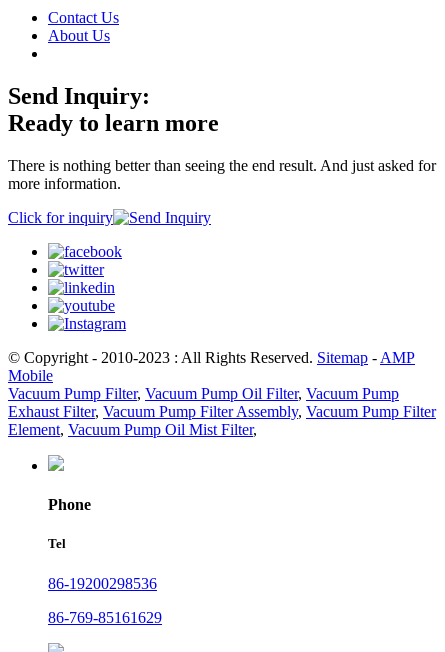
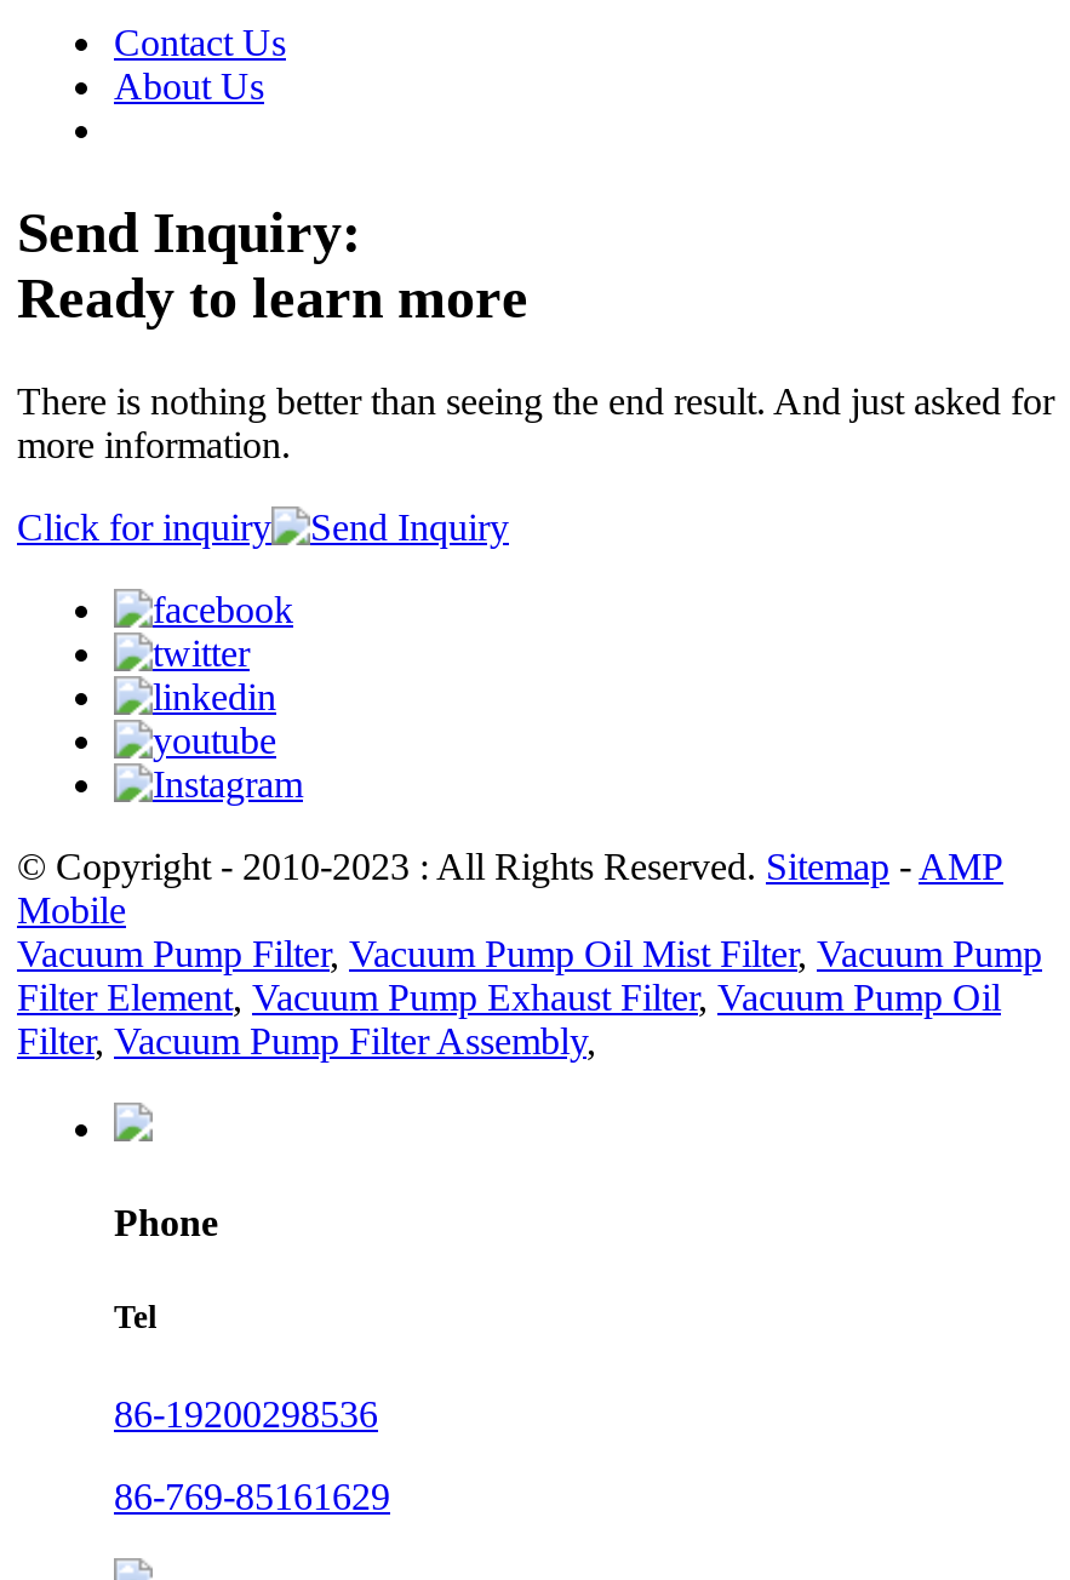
- Vacuum Pump Filter, Vacuum Pump Oil Filter, Vacuum Pump
- Exhaust Filter, Vacuum Pump Filter Assembly, Vacuum Pump Filter
- Element, Vacuum Pump Oil Mist Filter,
+ Vacuum Pump Filter, Vacuum Pump Oil Mist Filter, Vacuum Pump
+ Filter Element, Vacuum Pump Exhaust Filter, Vacuum Pump Oil
+ Filter, Vacuum Pump Filter Assembly,
